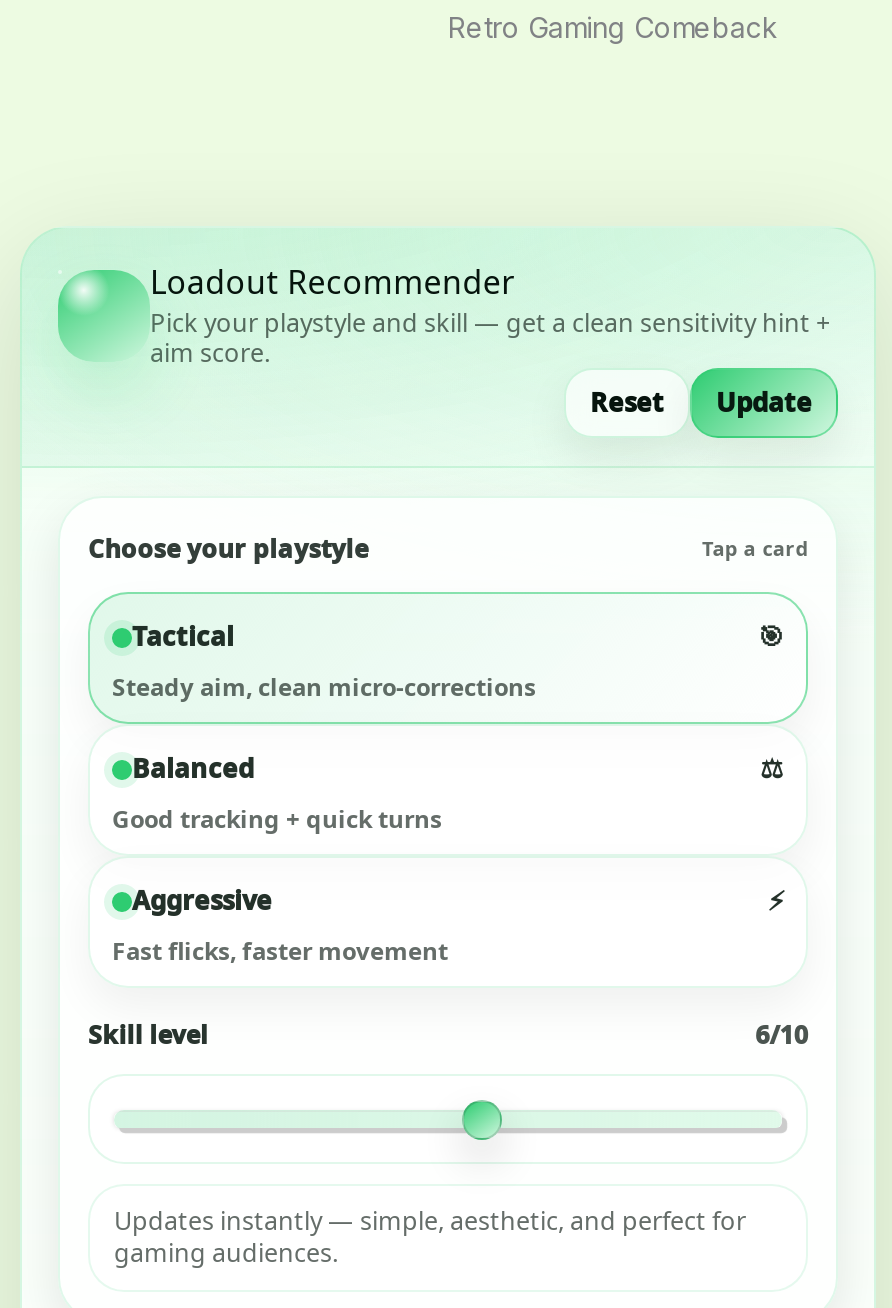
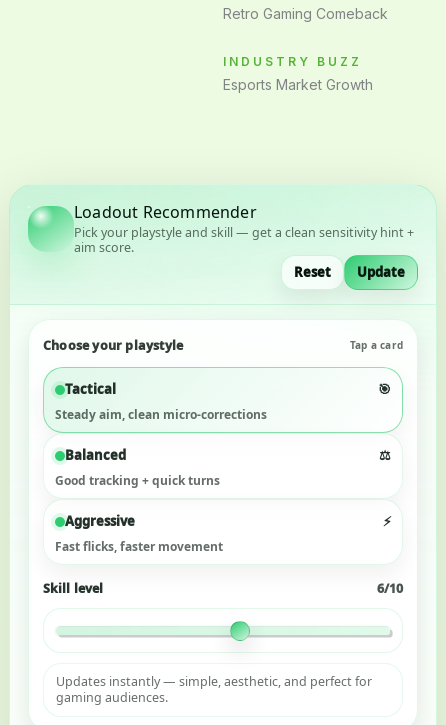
+ INDUSTRY BUZZ
+ Esports Market Growth
